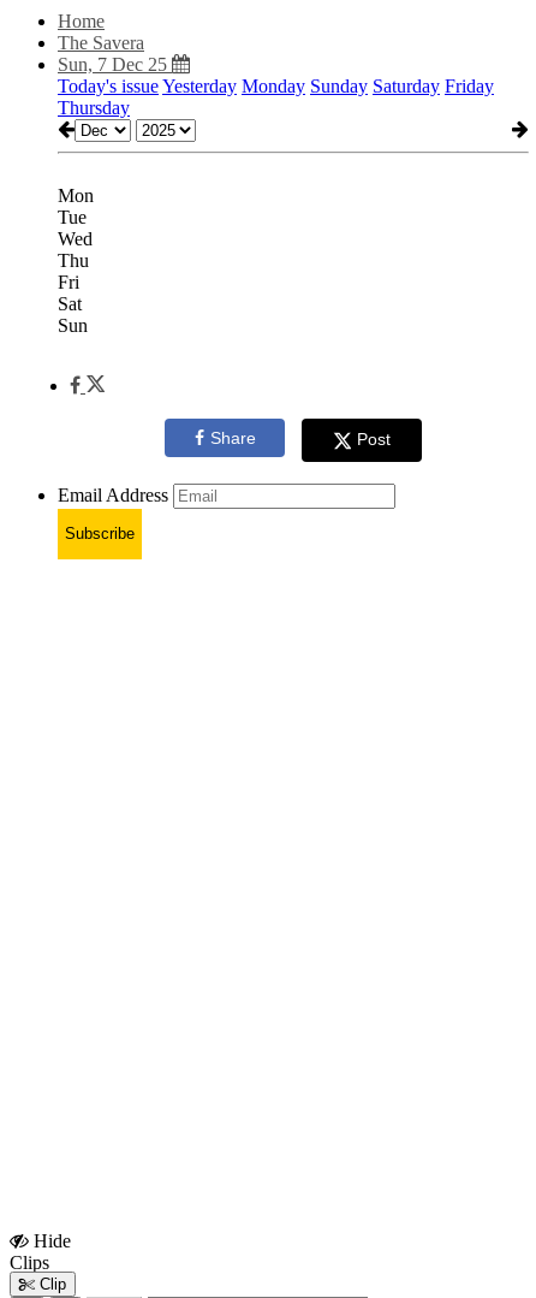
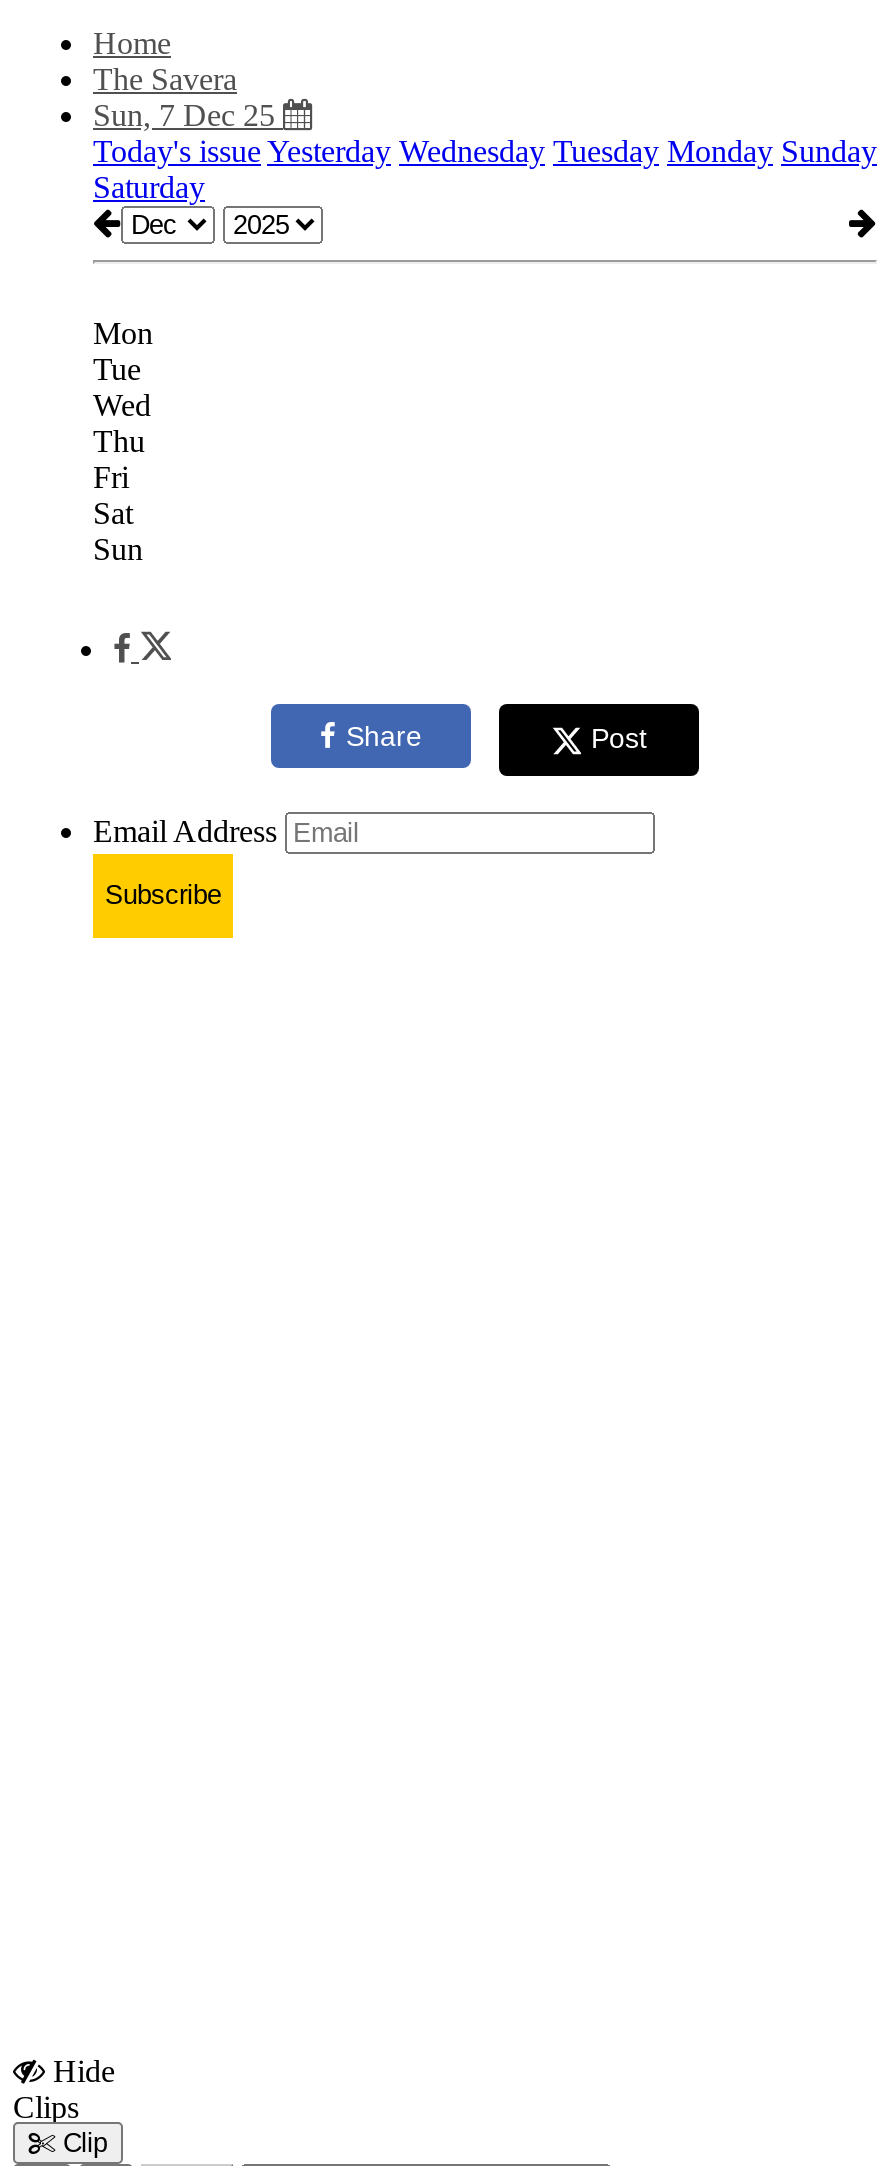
- Today's issue Yesterday Monday Sunday Saturday Friday
- Thursday
+ Today's issue Yesterday Wednesday Tuesday Monday Sunday
+ Saturday
